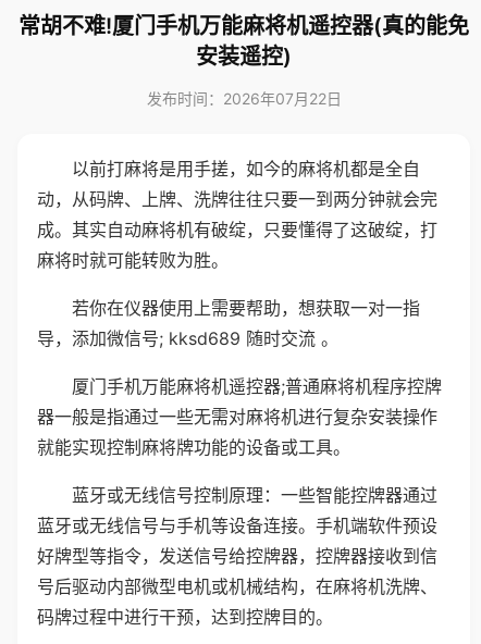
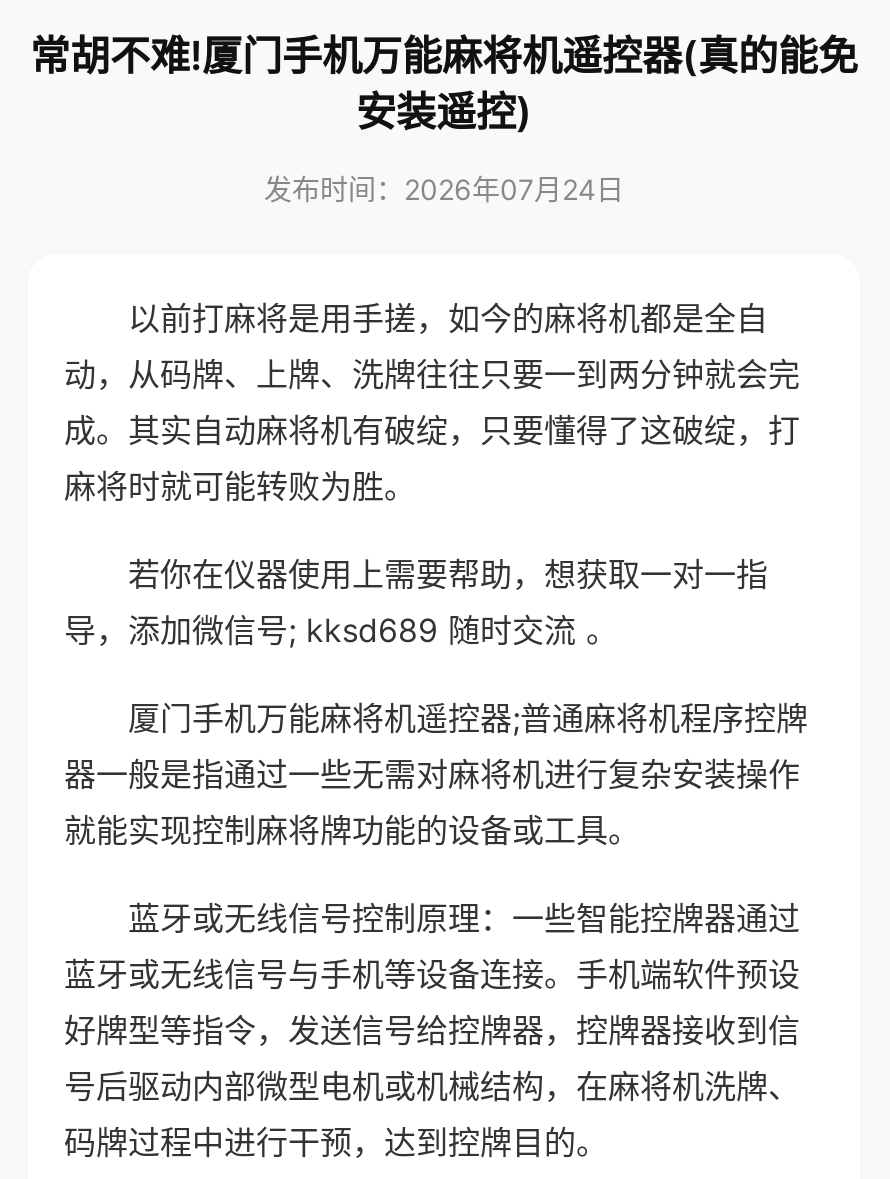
- 发布时间：2026年07月22日
+ 发布时间：2026年07月24日
